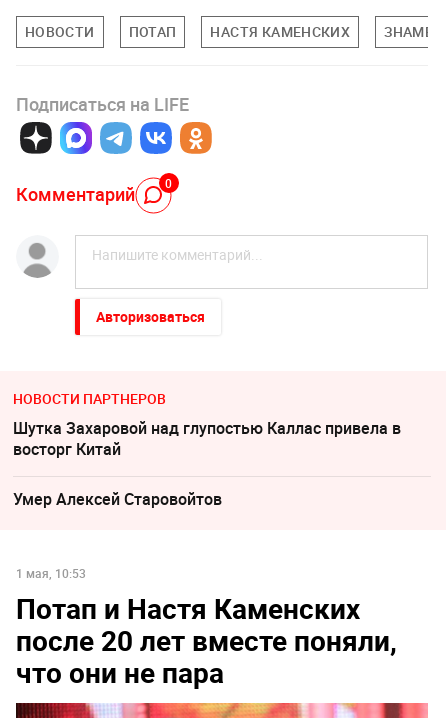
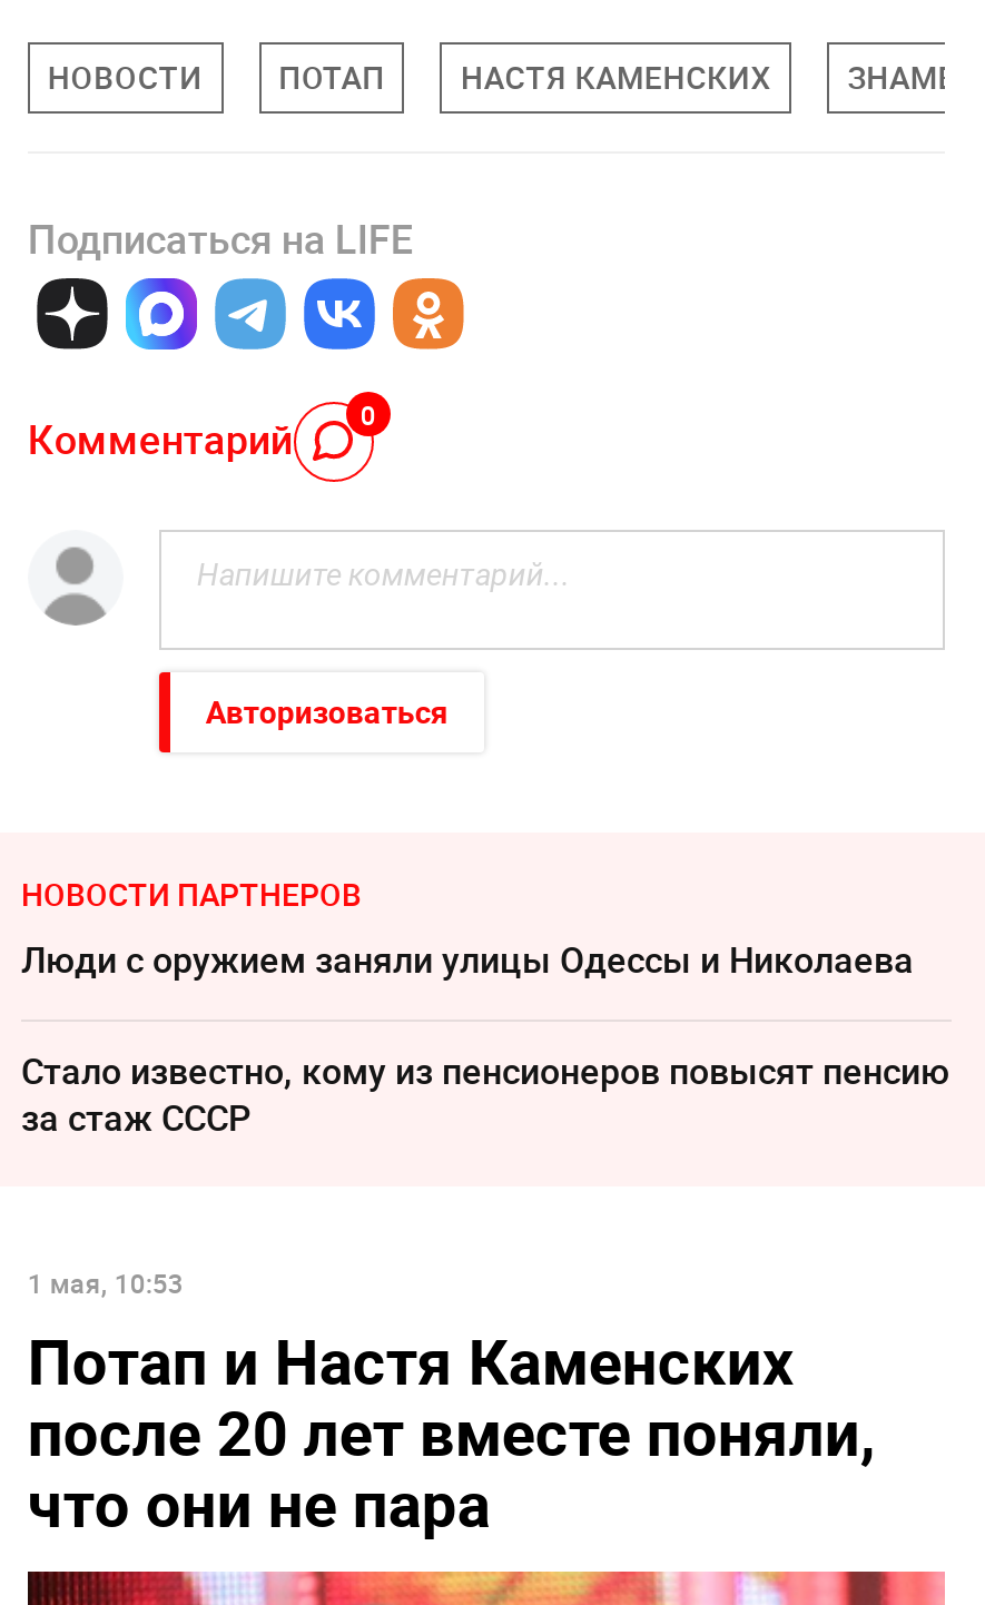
- Шутка Захаровой над глупостью Каллас привела в
- восторг Китай
+ Люди с оружием заняли улицы Одессы и Николаева

- Умер Алексeй Старовойтов
+ Стало известно, кому из пенсионеров повысят пенсию
+ за стаж СССР
